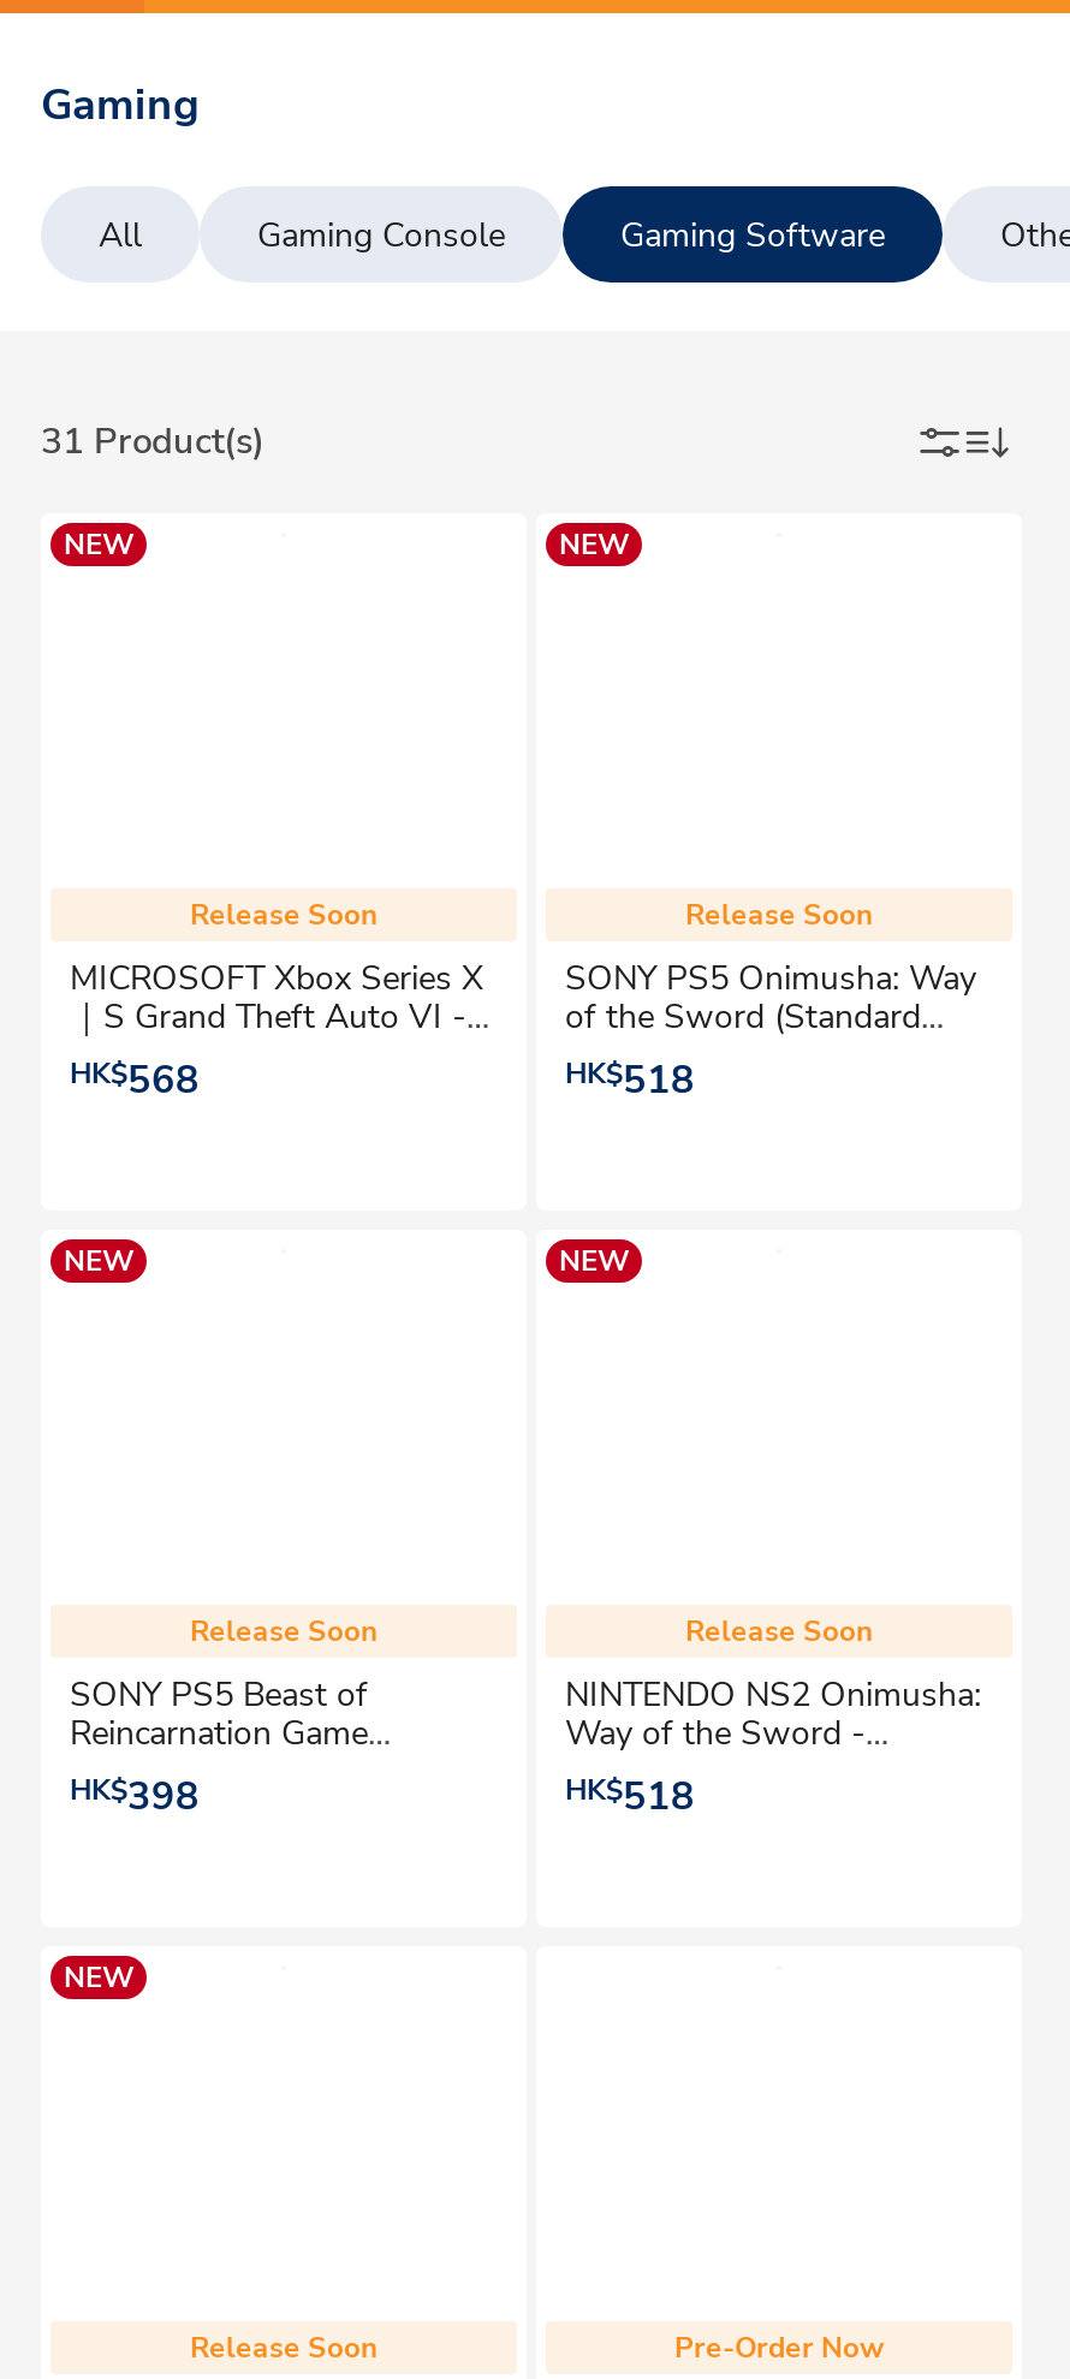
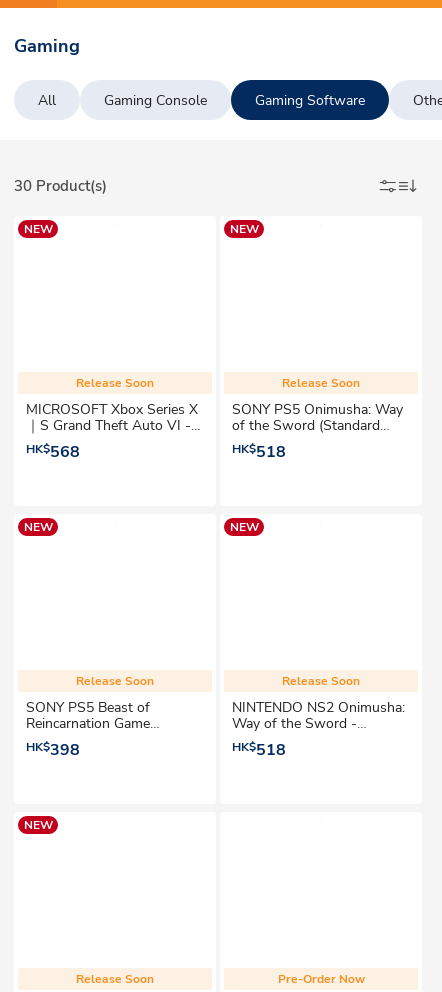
- 31 Product(s)
+ 30 Product(s)
